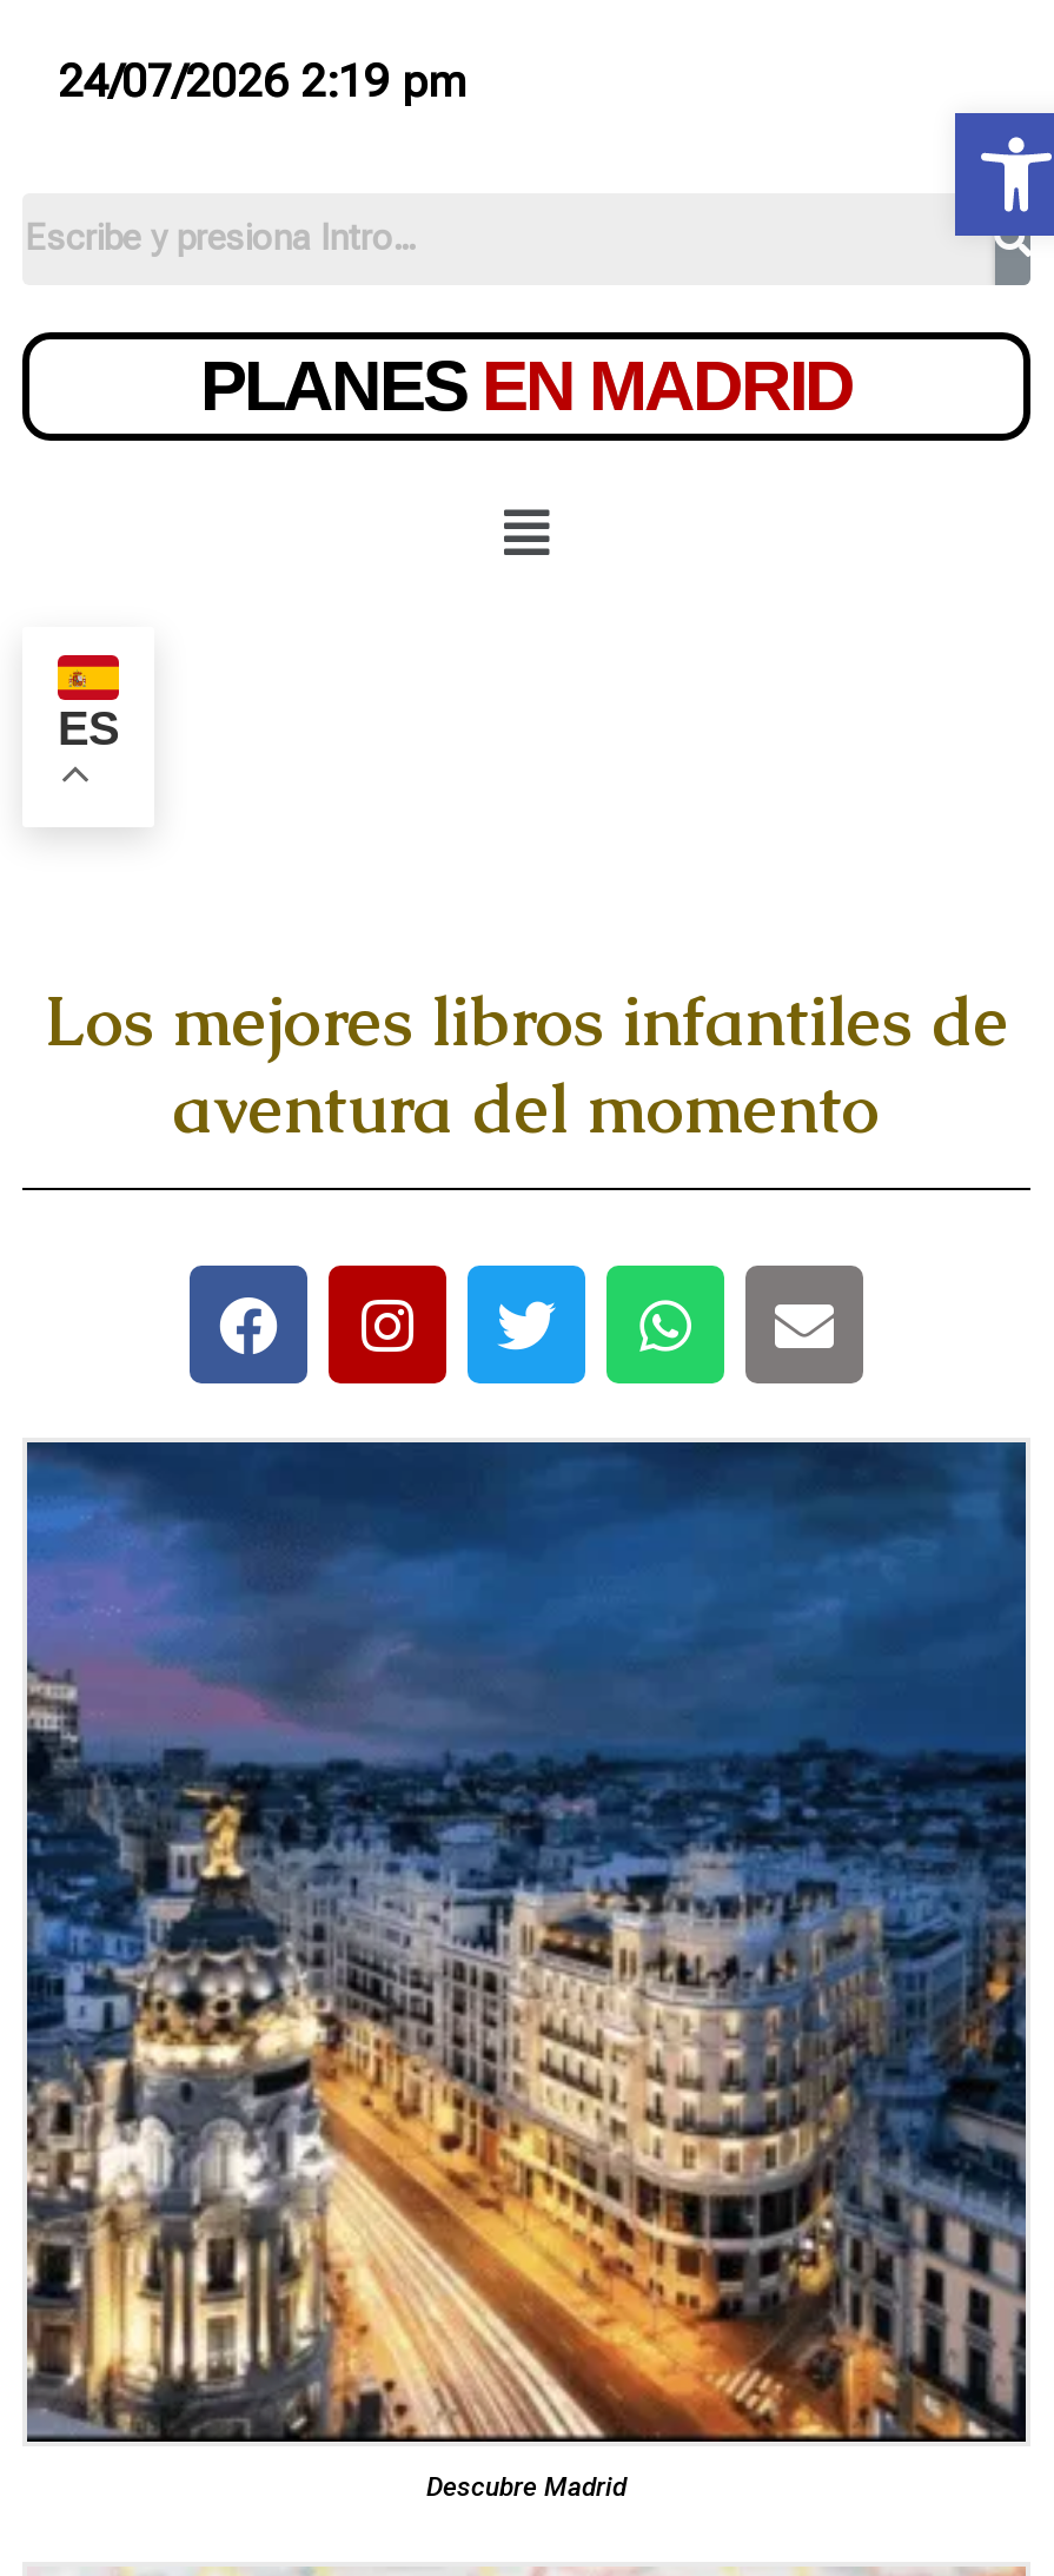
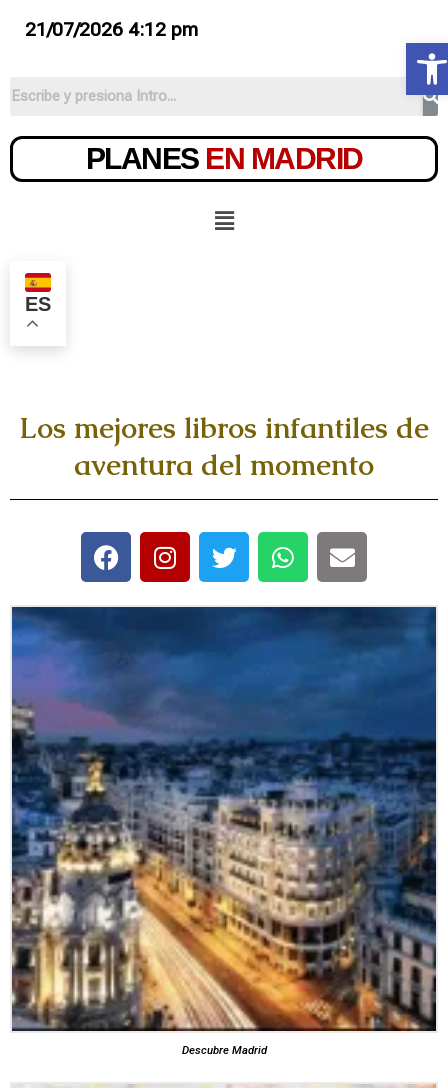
- 24/07/2026 2:19 pm
+ 21/07/2026 4:12 pm
